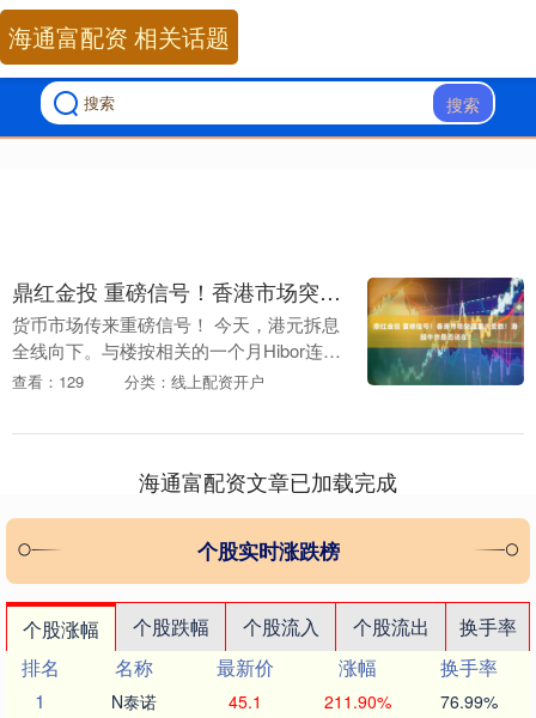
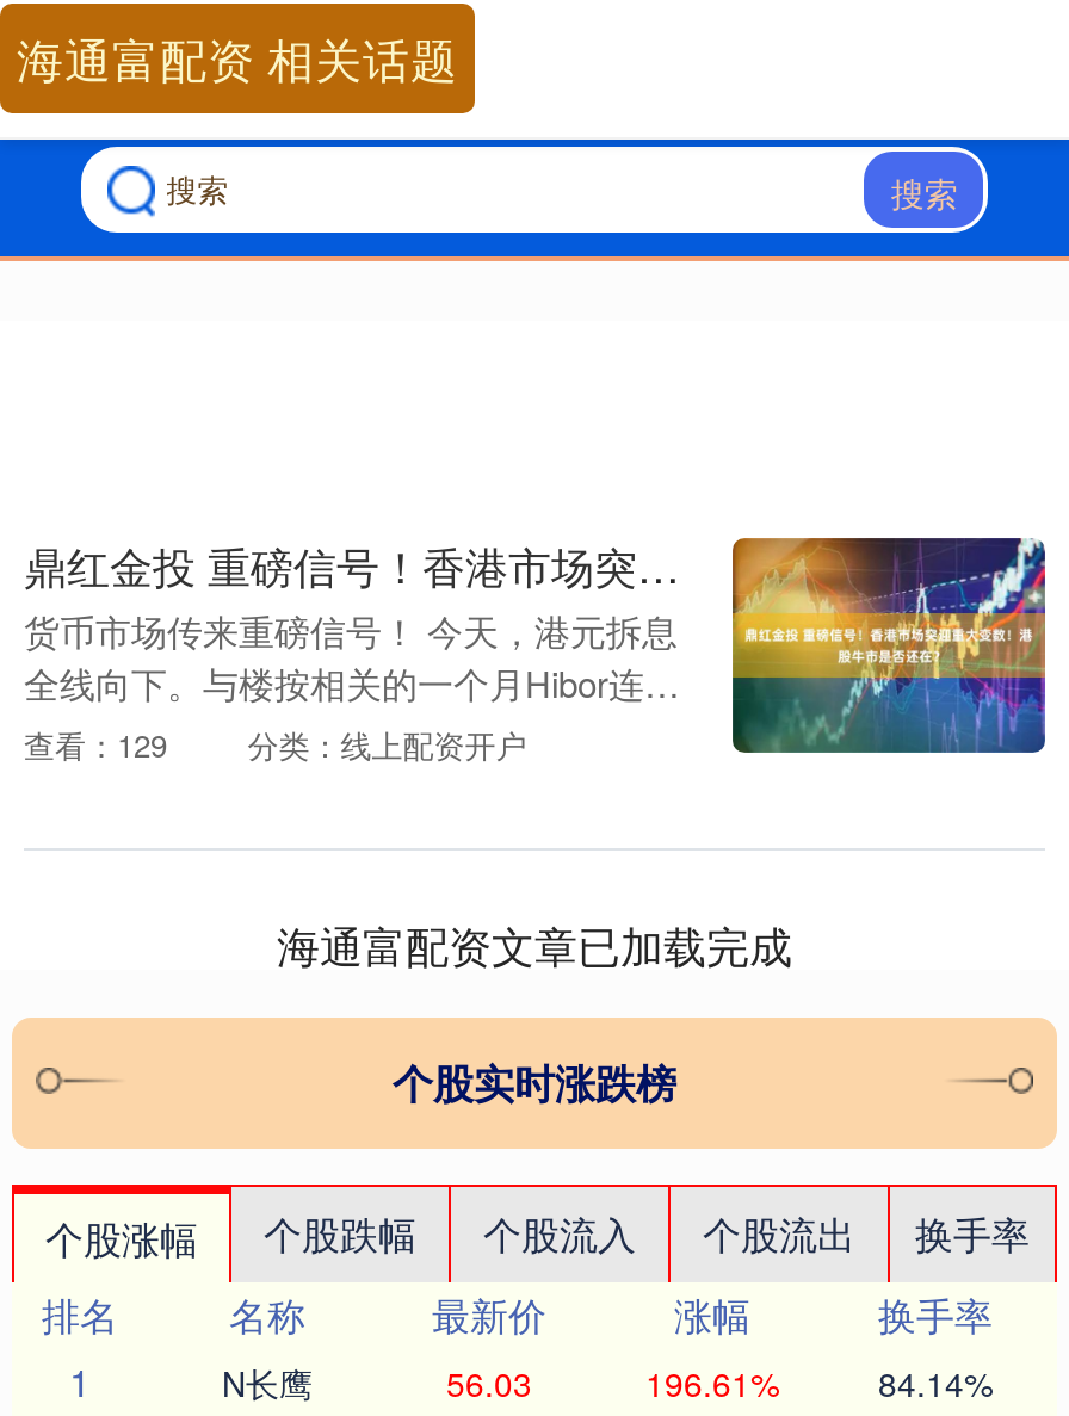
- N泰诺
+ N长鹰

- 45.1
+ 56.03

- 211.90%
+ 196.61%

- 76.99%
+ 84.14%
